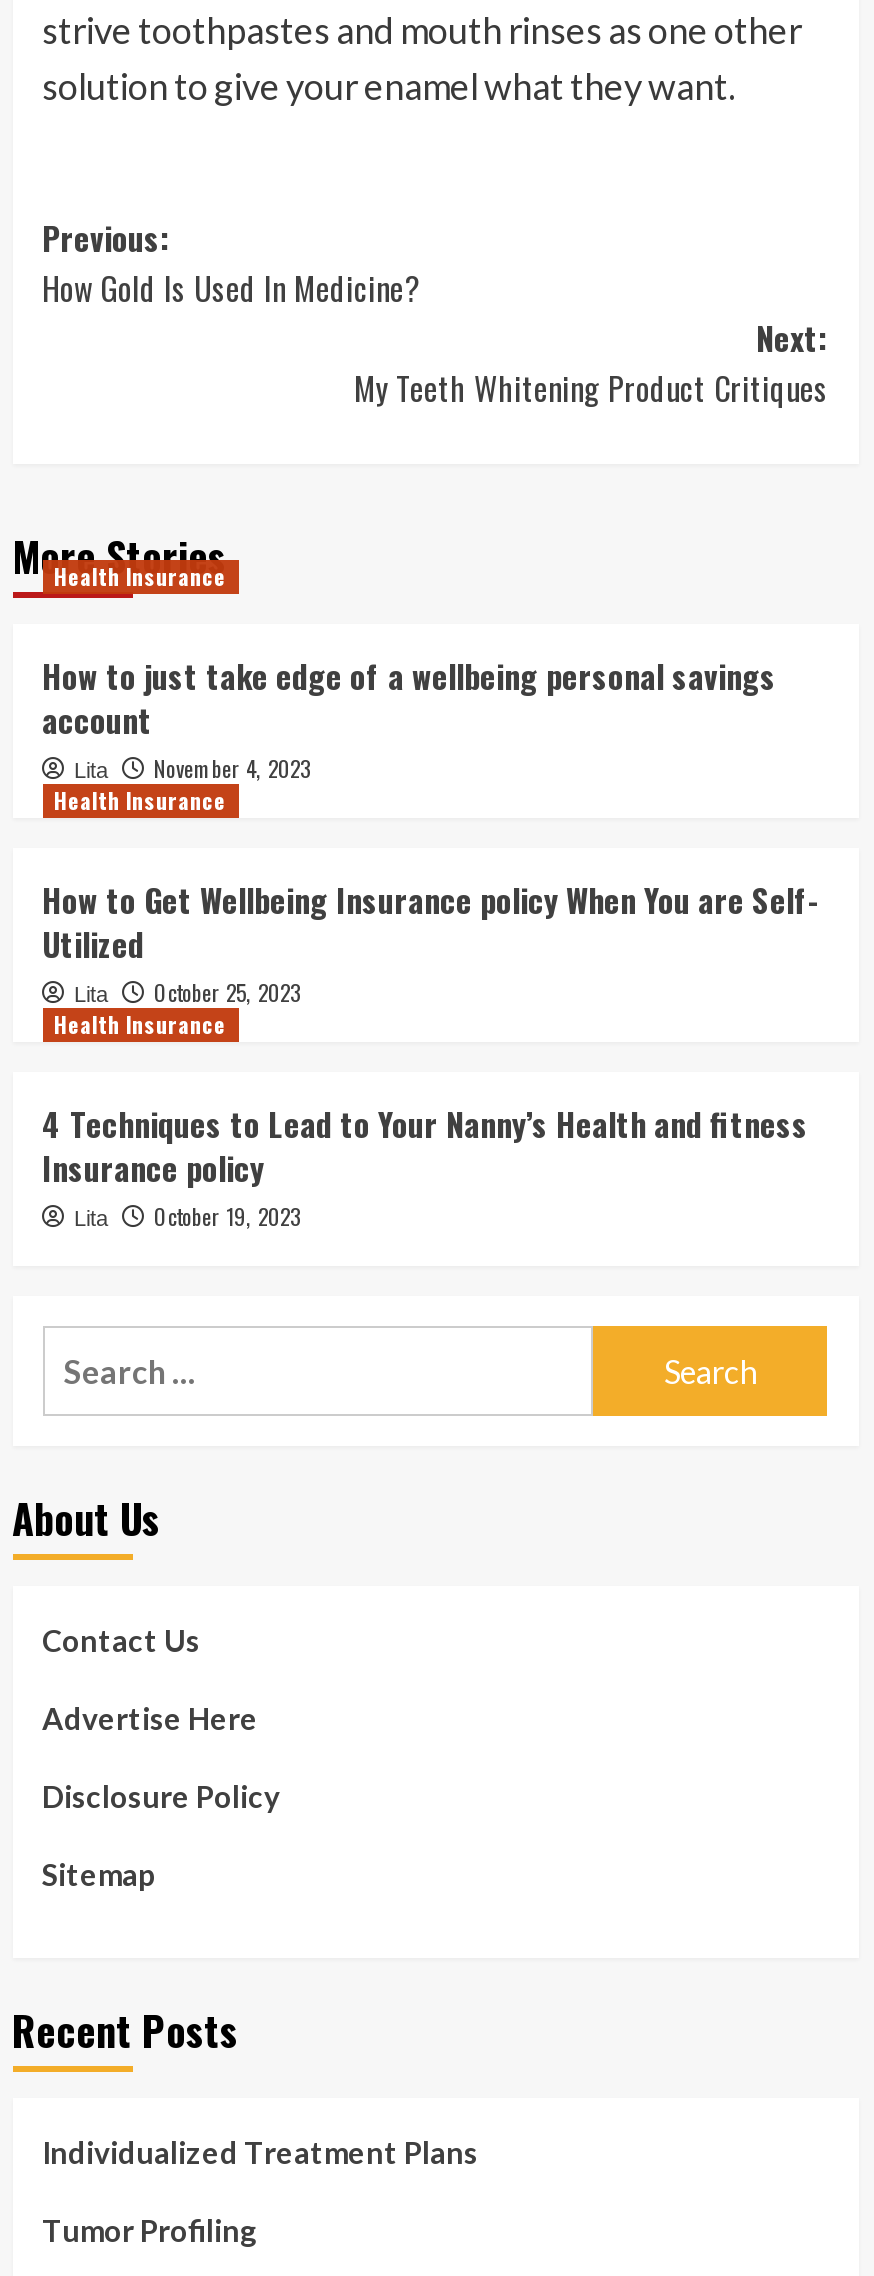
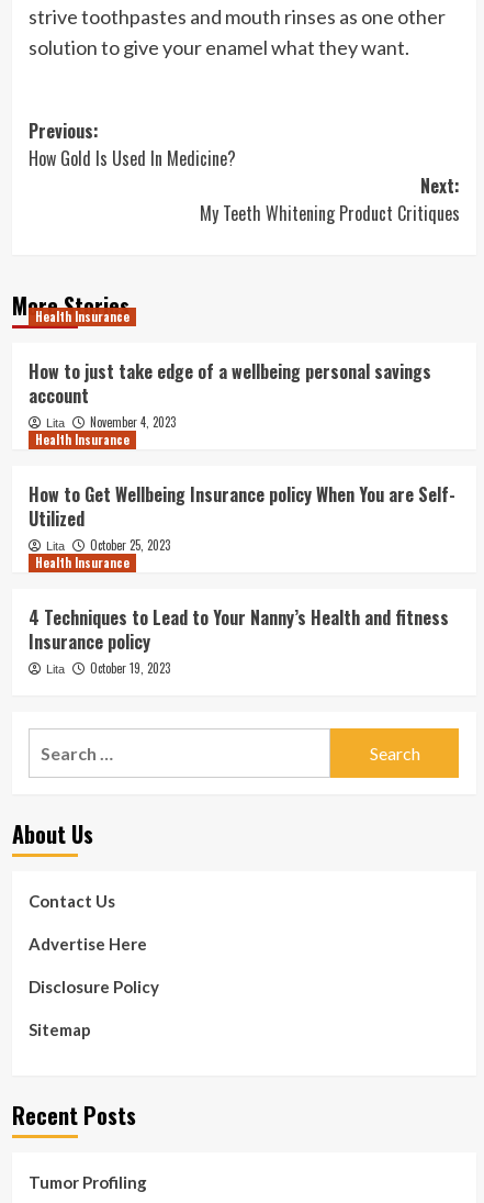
- Individualized Treatment Plans
